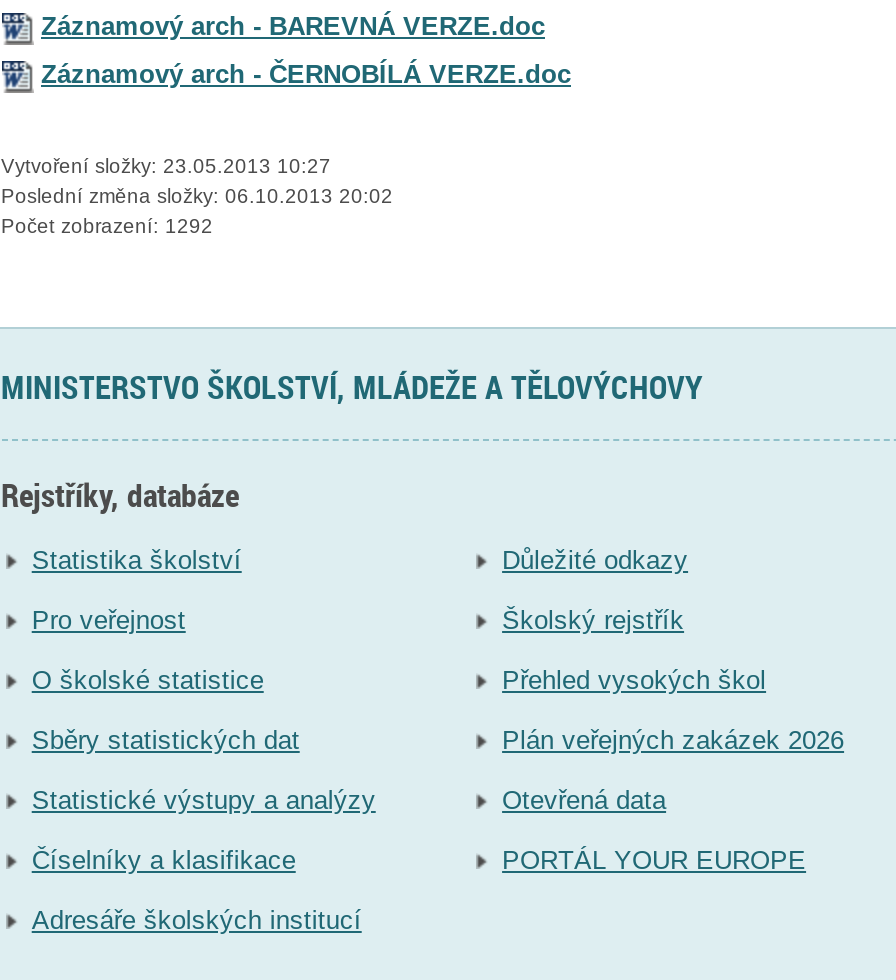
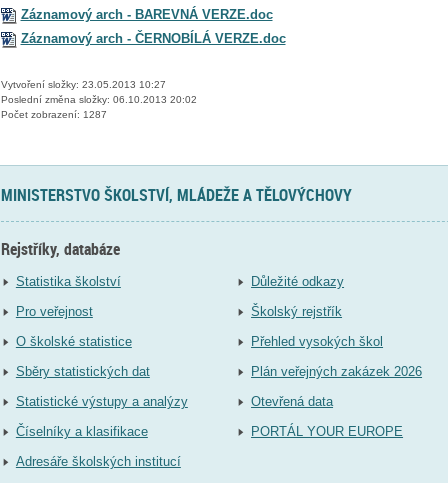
- Počet zobrazení: 1292
+ Počet zobrazení: 1287
